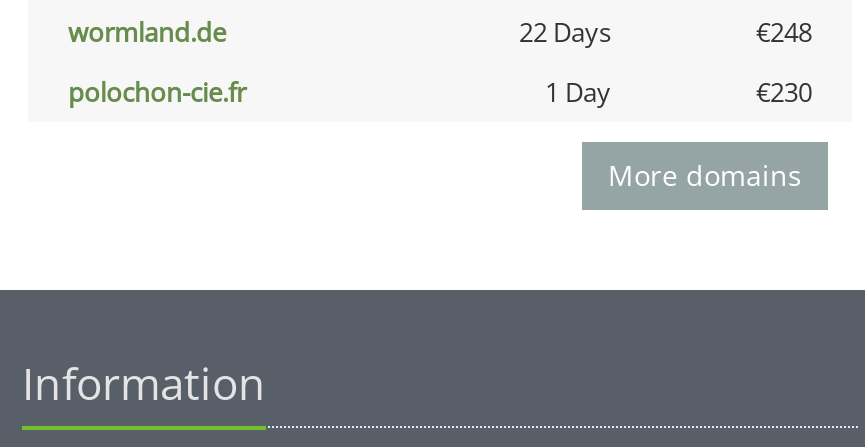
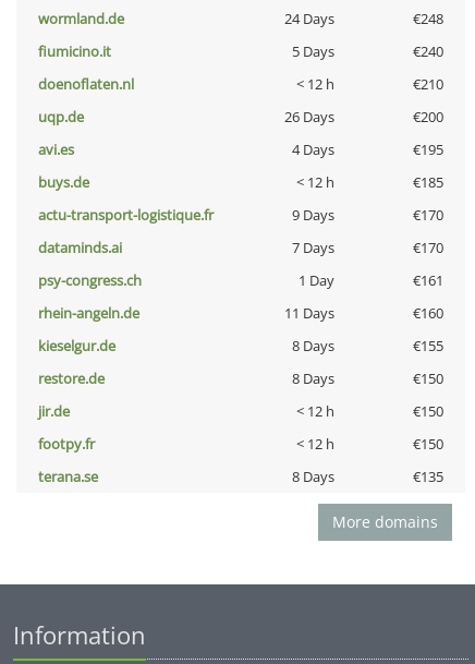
- 22 Days
+ 24 Days

- polochon-cie.fr
+ fiumicino.it
+ 5 Days
+ €240
+ doenoflaten.nl
+ < 12 h
+ €210
+ uqp.de
+ 26 Days
+ €200
+ avi.es
+ 4 Days
+ €195
+ buys.de
+ < 12 h
+ €185
+ actu-transport-logistique.fr
+ 9 Days
+ €170
+ dataminds.ai
+ 7 Days
+ €170
+ psy-congress.ch

- €230
+ €161
+ rhein-angeln.de
+ 11 Days
+ €160
+ kieselgur.de
+ 8 Days
+ €155
+ restore.de
+ 8 Days
+ €150
+ jir.de
+ < 12 h
+ €150
+ footpy.fr
+ < 12 h
+ €150
+ terana.se
+ 8 Days
+ €135
